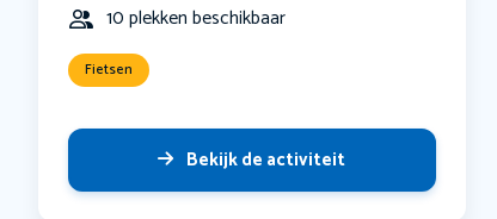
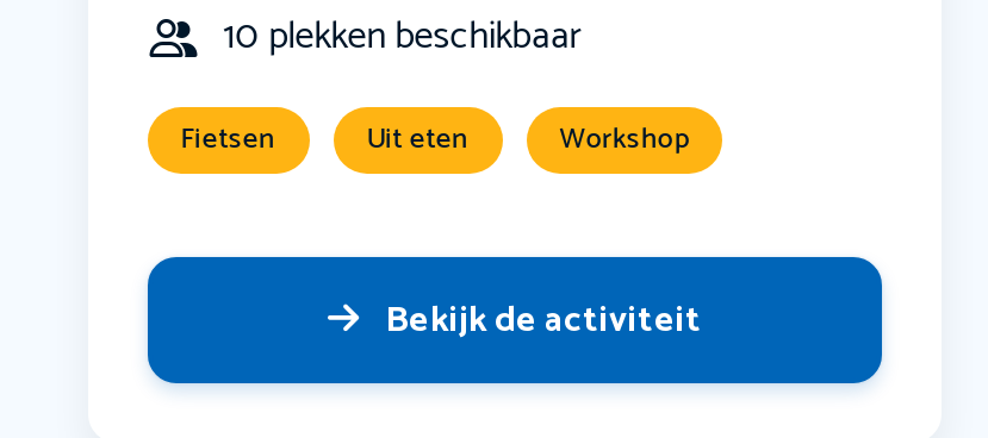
+ Uit eten
+ Workshop
